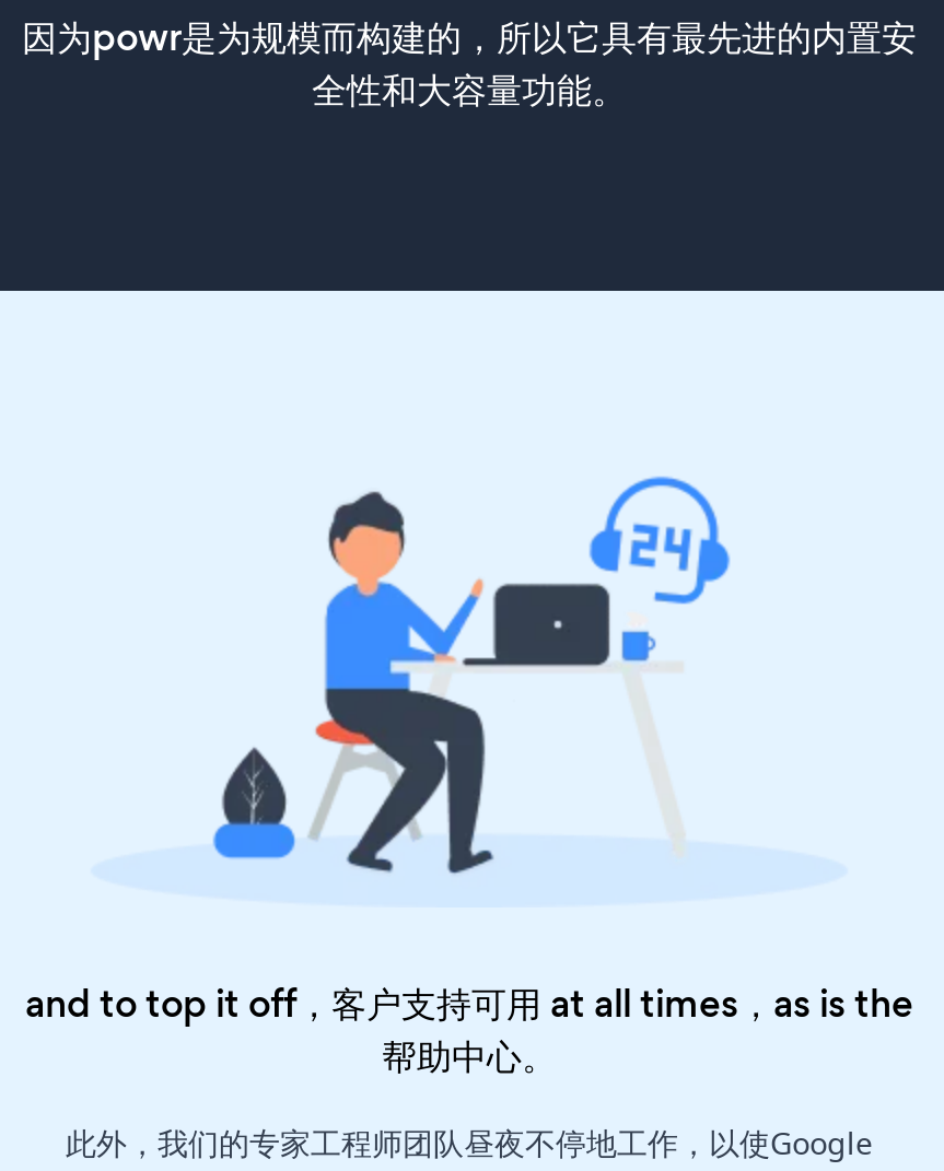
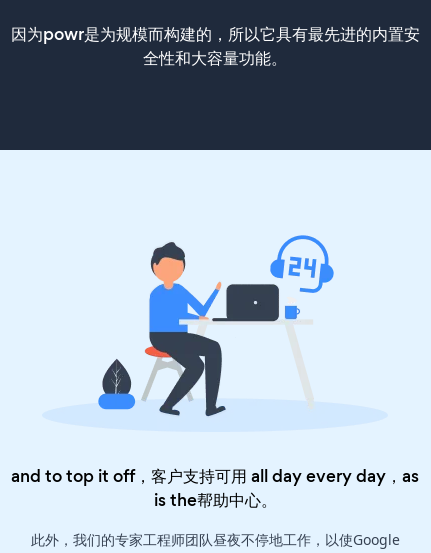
- and to top it off，客户支持可用 at all times，as is the
- 帮助中心。
+ and to top it off，客户支持可用 all day every day，as
+ is the帮助中心。
